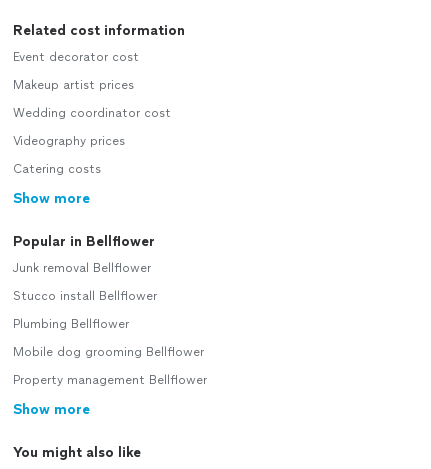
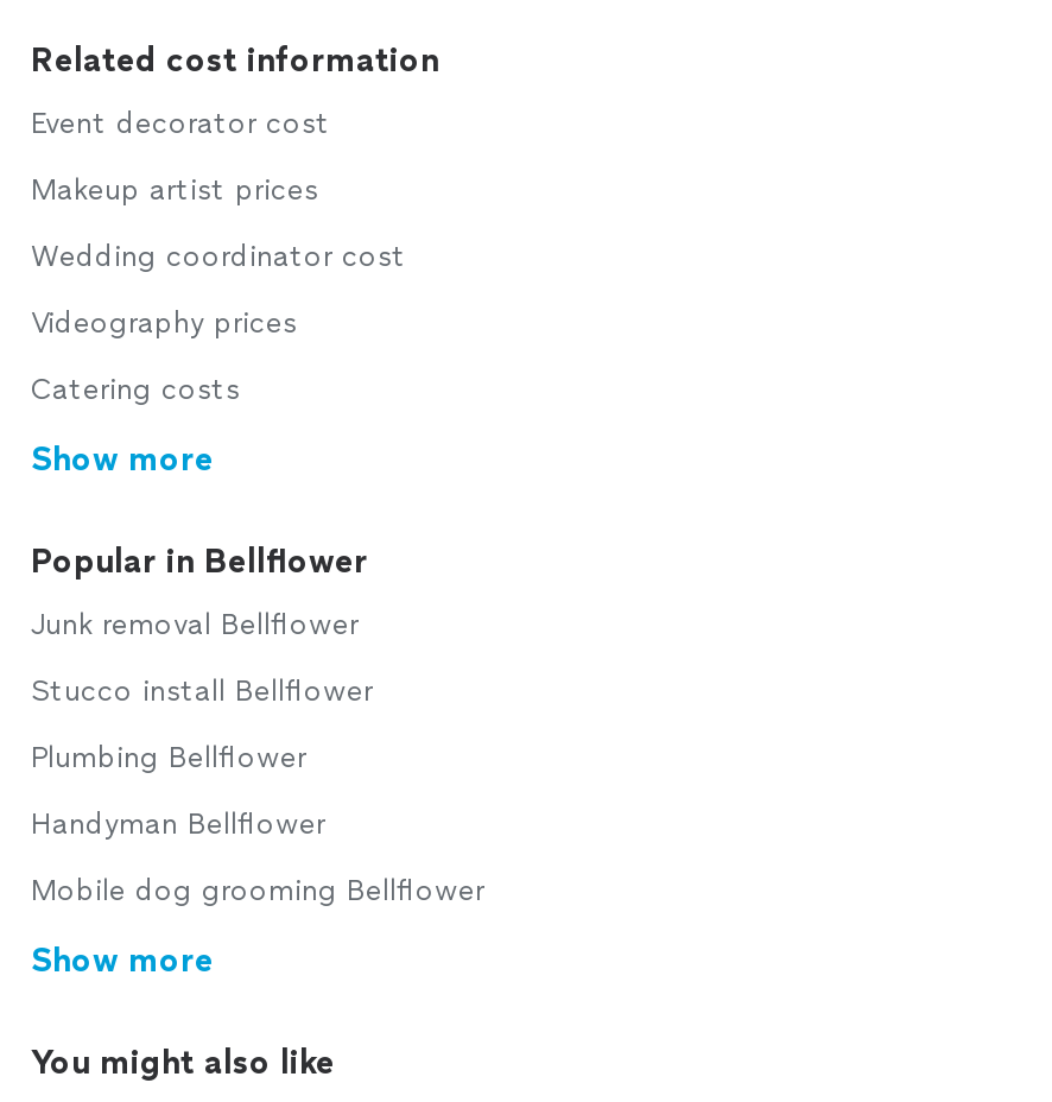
+ Handyman Bellflower

moved down: Mobile dog grooming Bellflower

- Property management Bellflower
